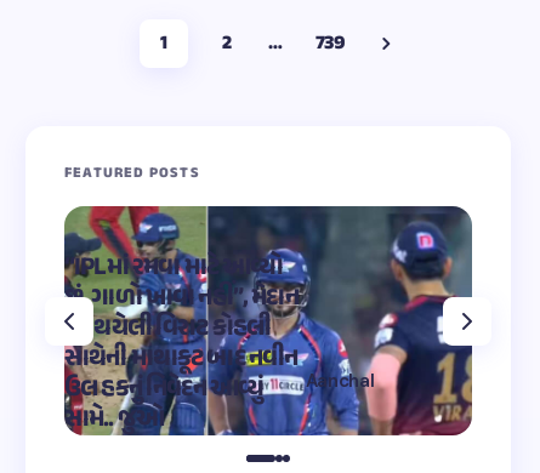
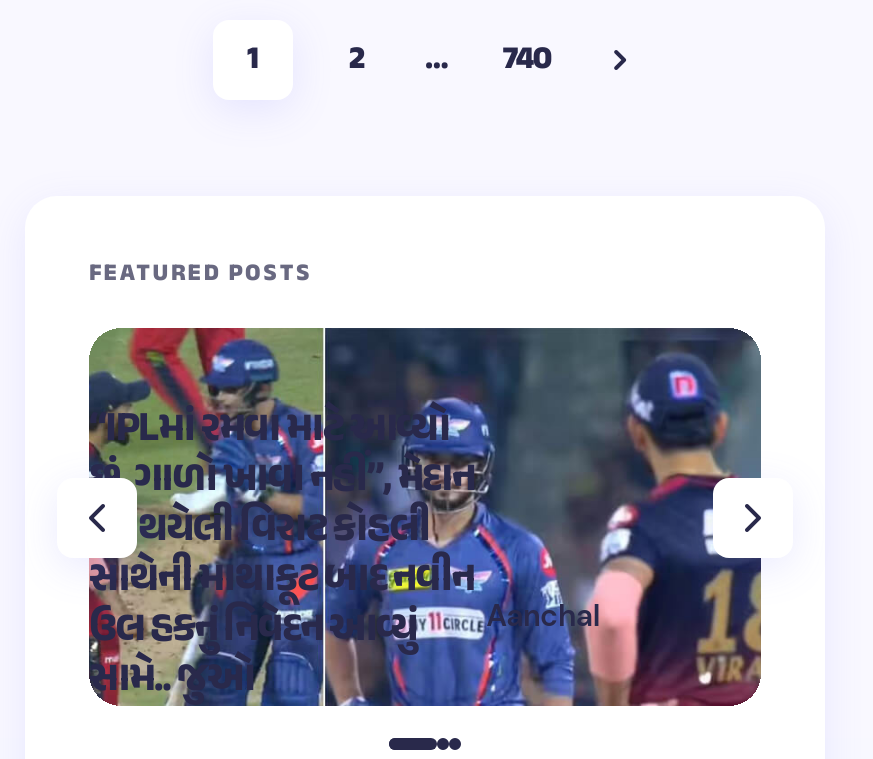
- 739
+ 740
